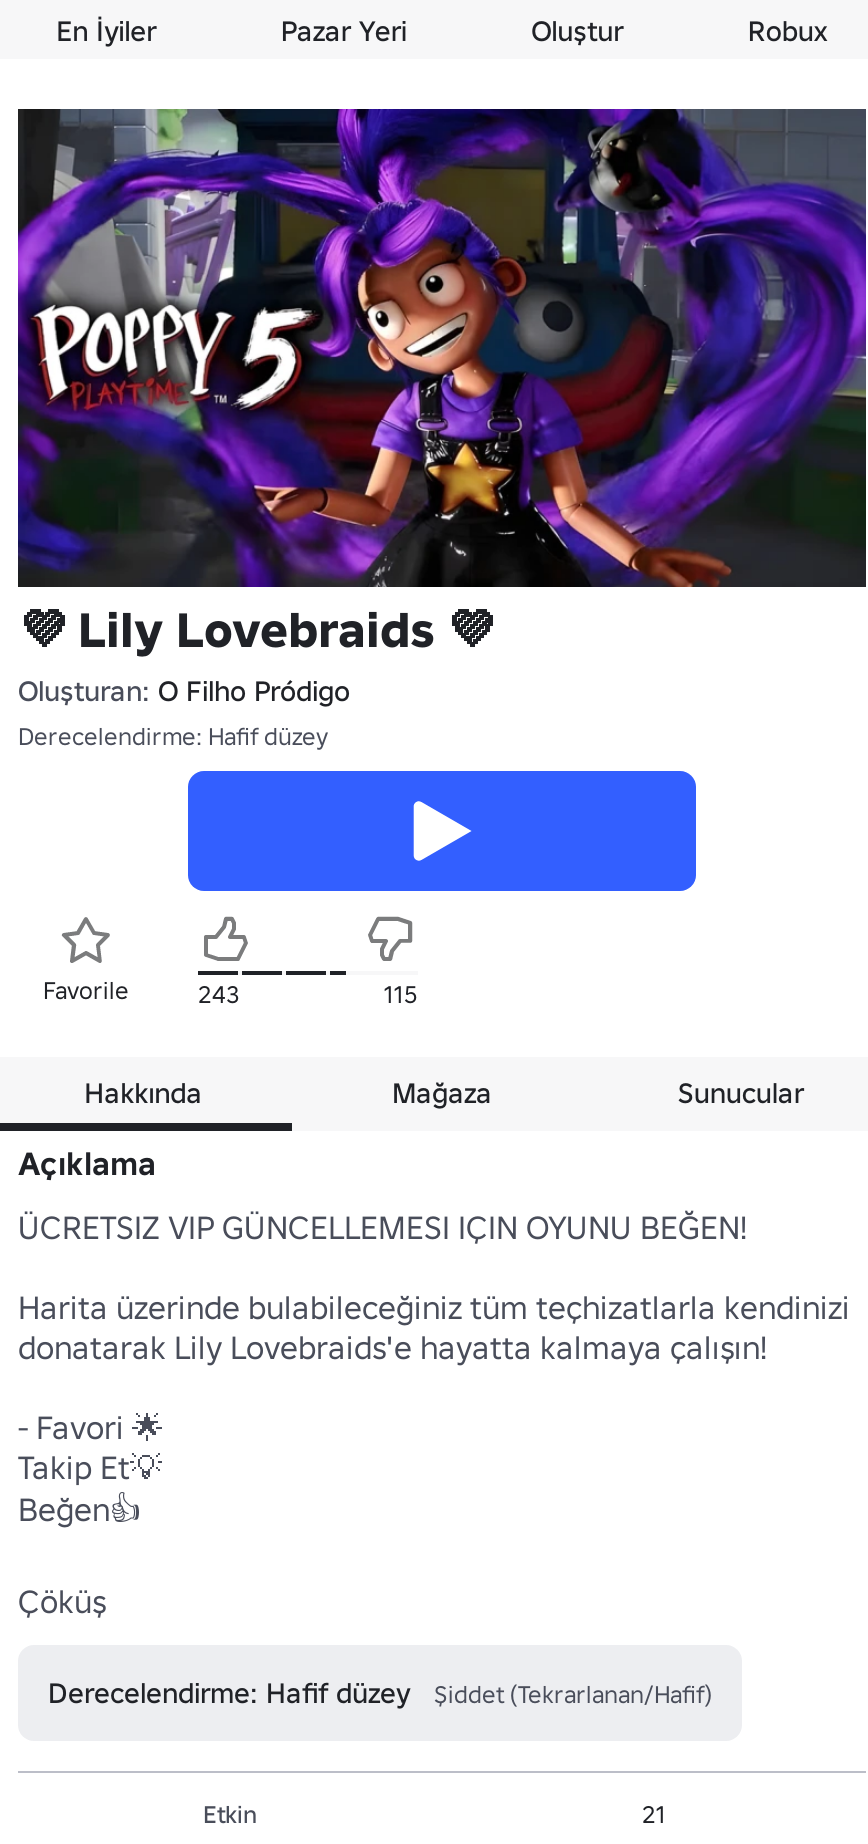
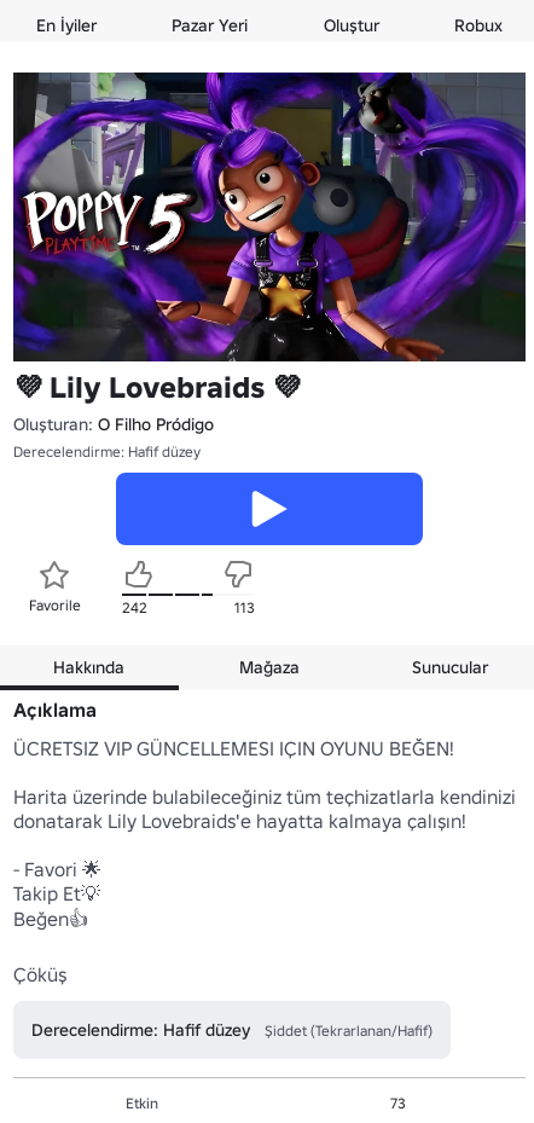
- 243
+ 242

- 115
+ 113

- 21
+ 73
